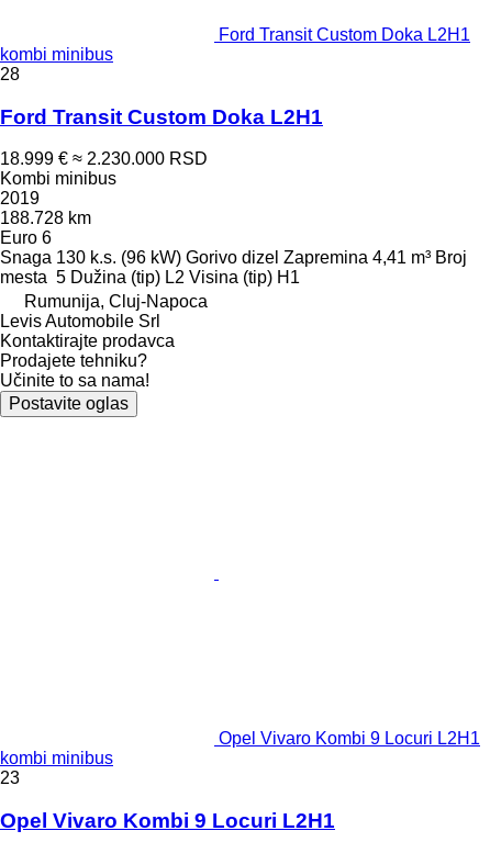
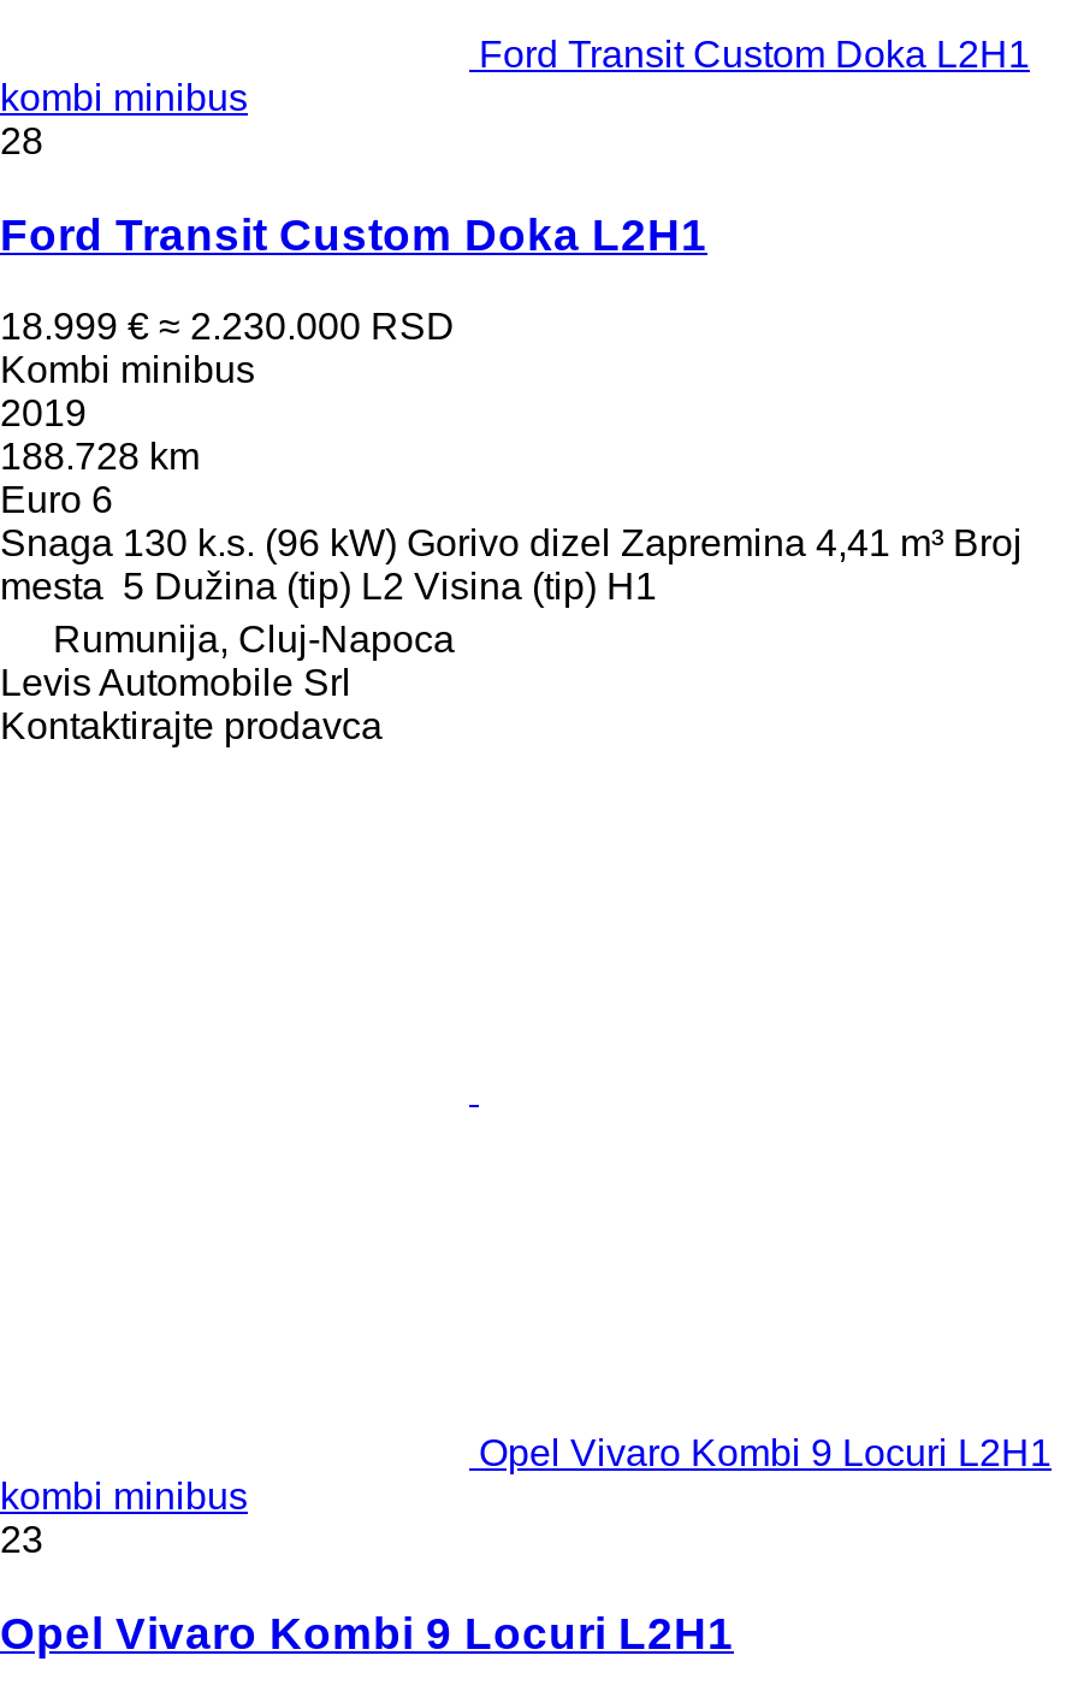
- Prodajete tehniku?
- Učinite to sa nama!
- Postavite oglas
